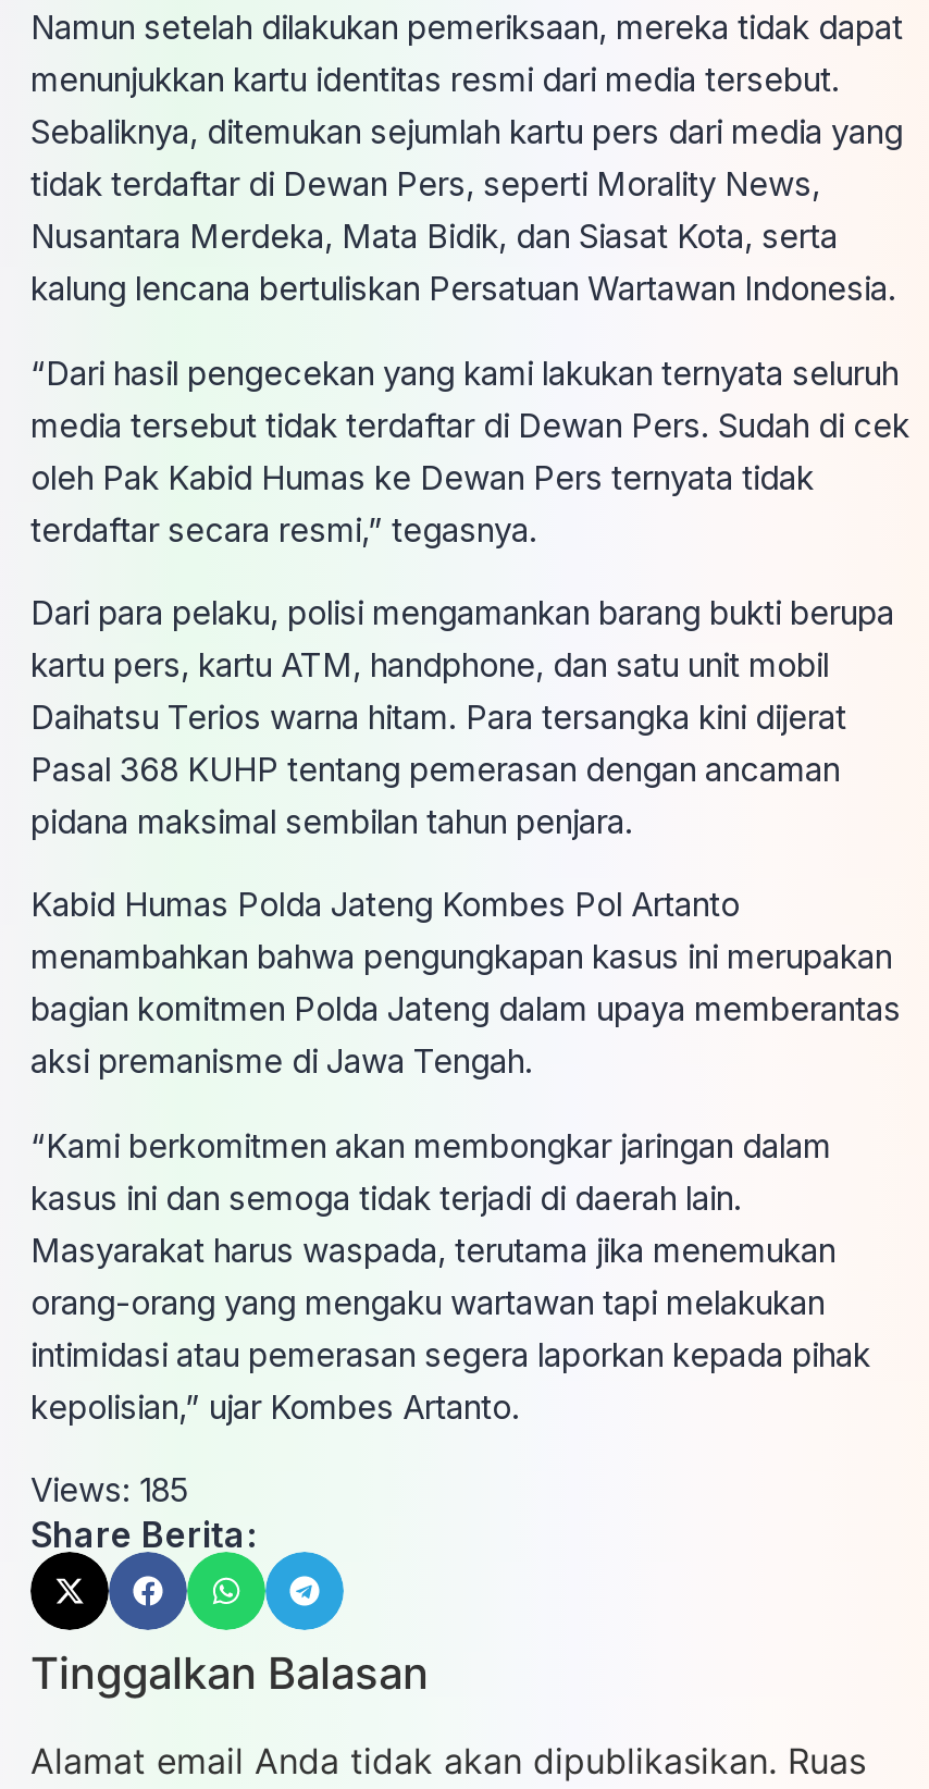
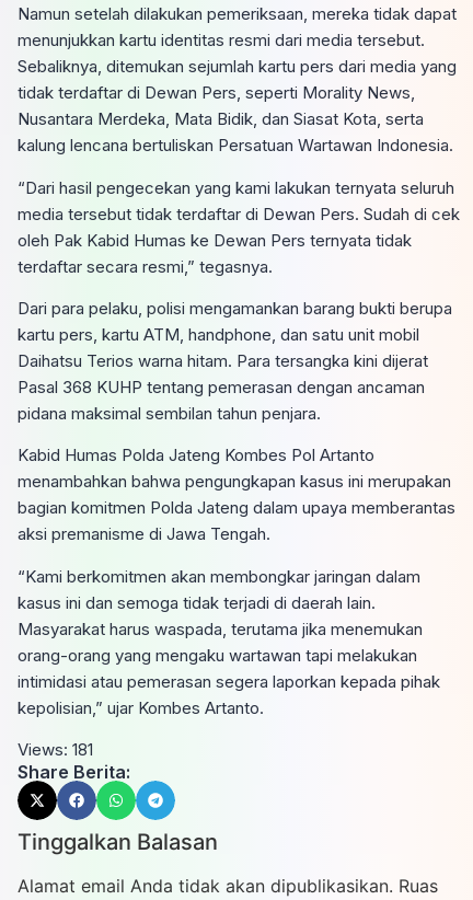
- Views: 185
+ Views: 181
